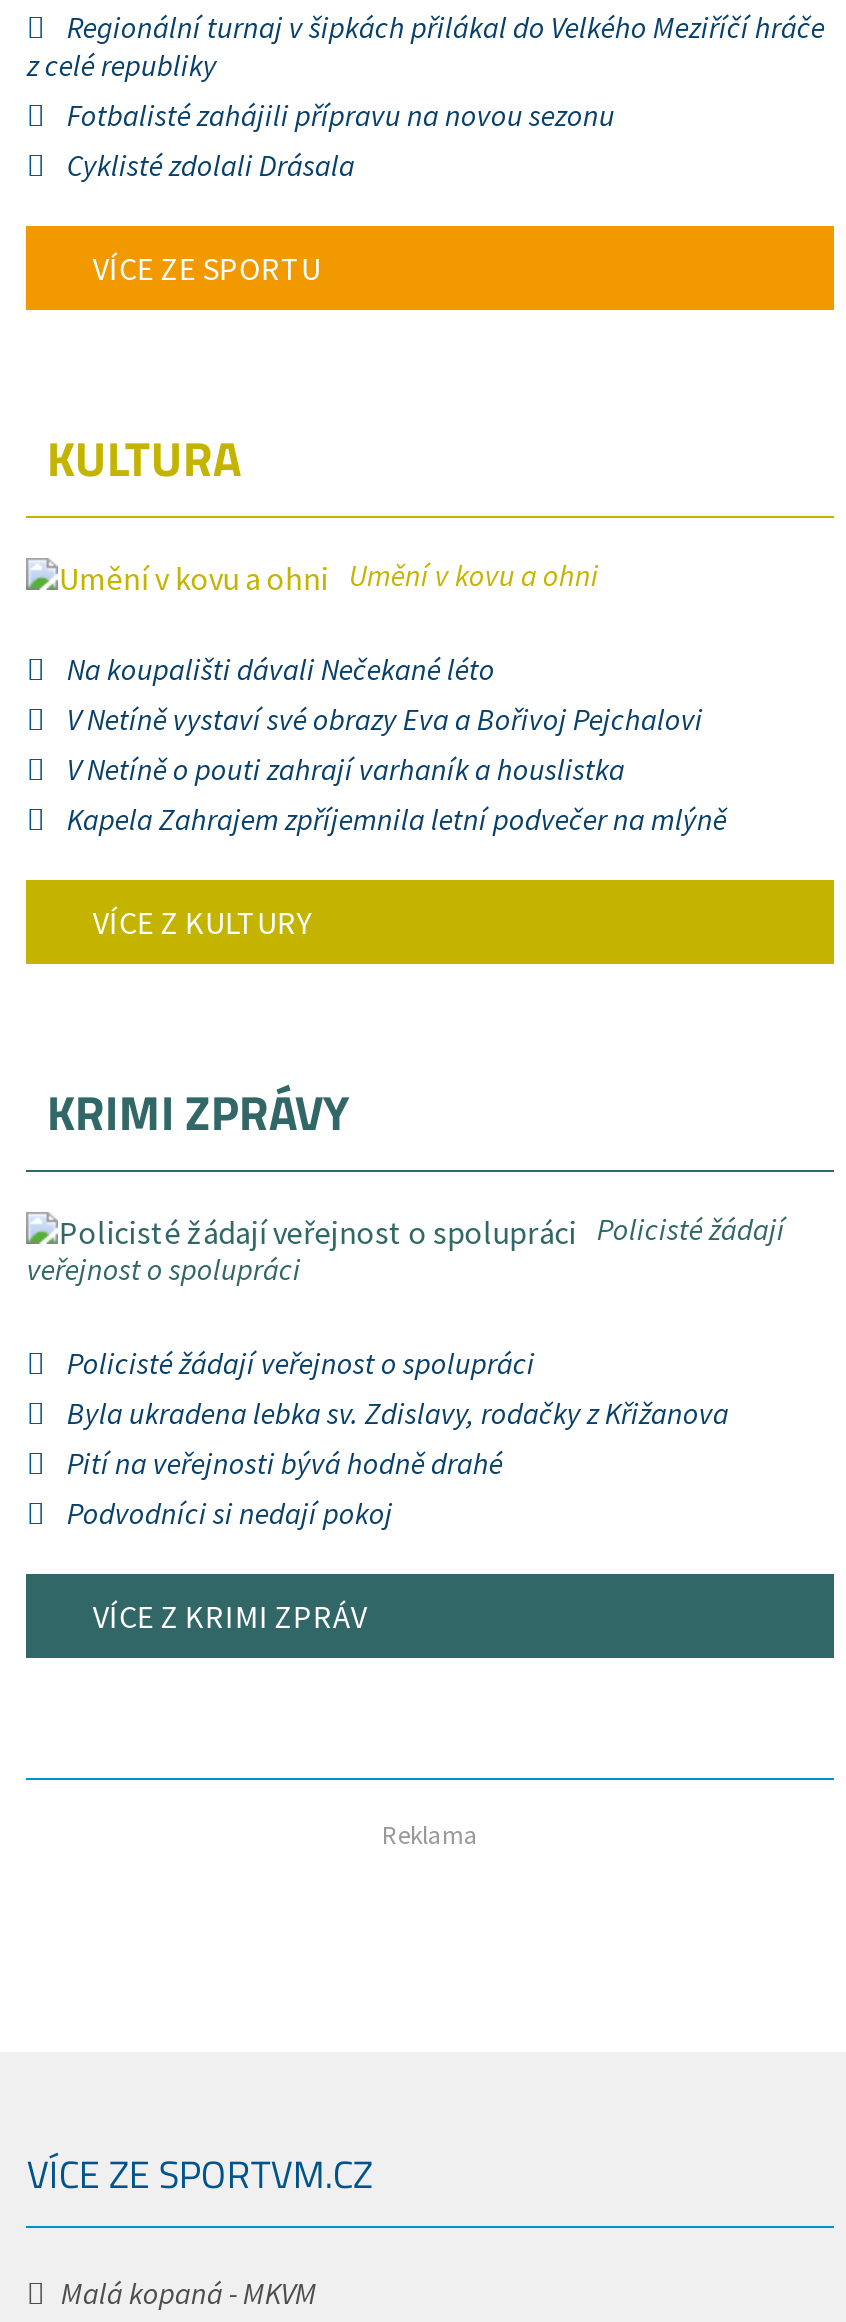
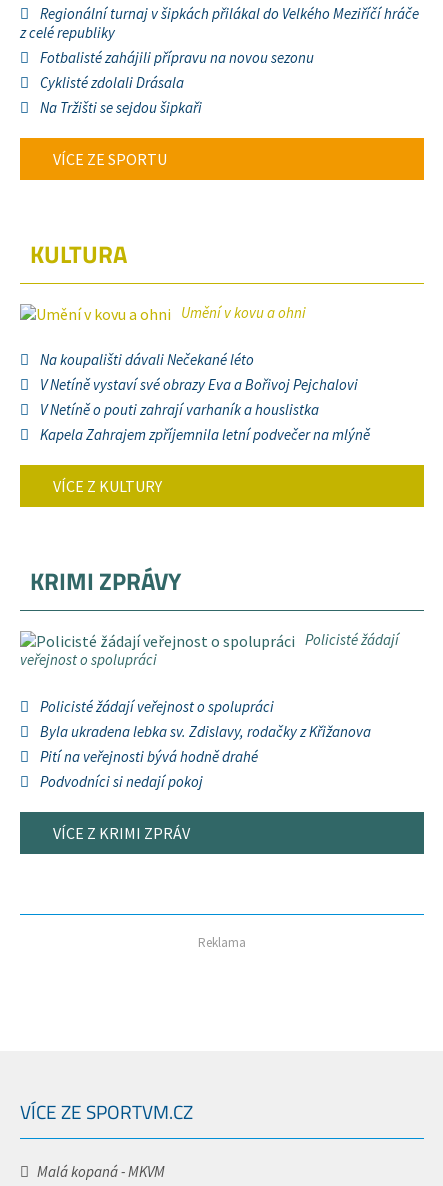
+ Na Tržišti se sejdou šipkaři
